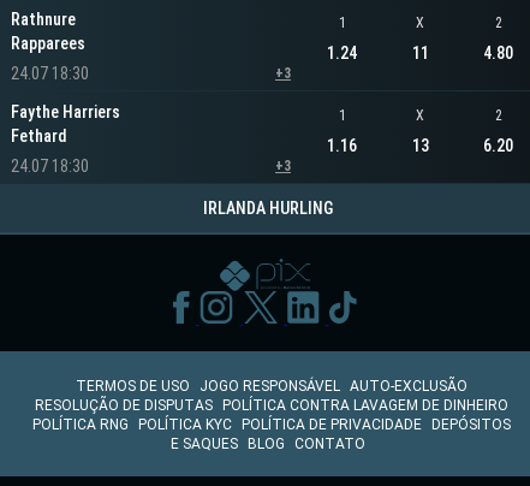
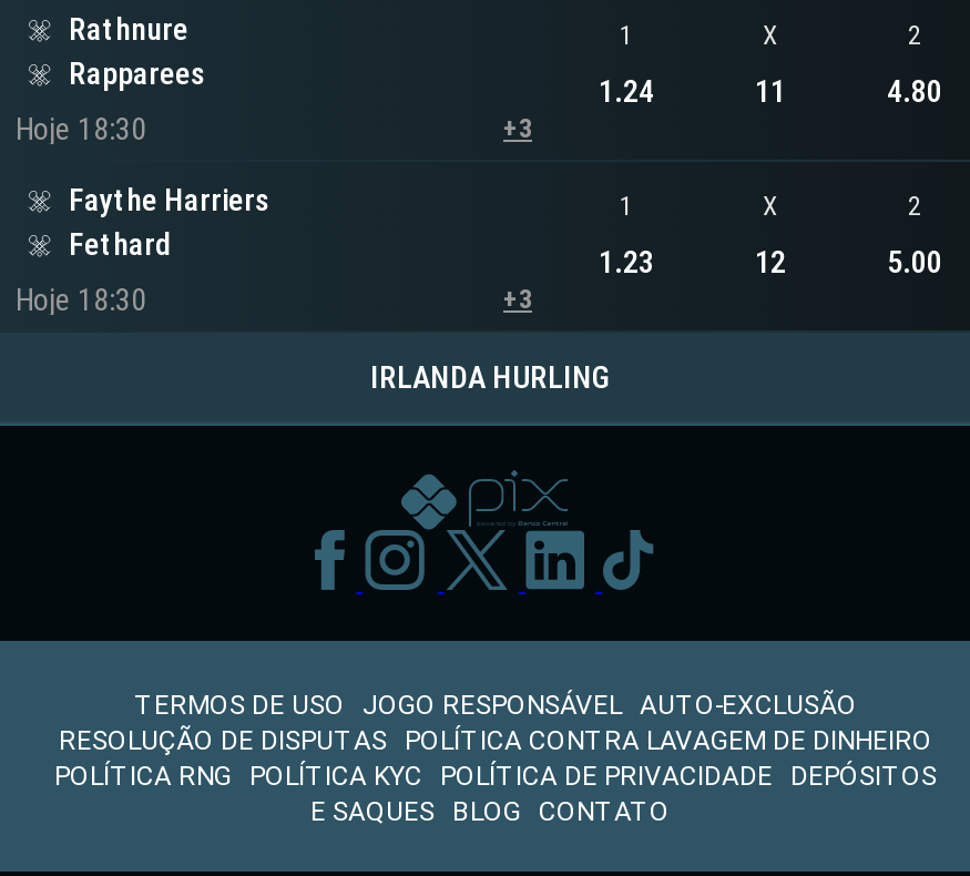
- 24.07 18:30
+ Hoje 18:30

- 1.16
+ 1.23

- 13
+ 12

- 6.20
+ 5.00

- 24.07 18:30
+ Hoje 18:30
